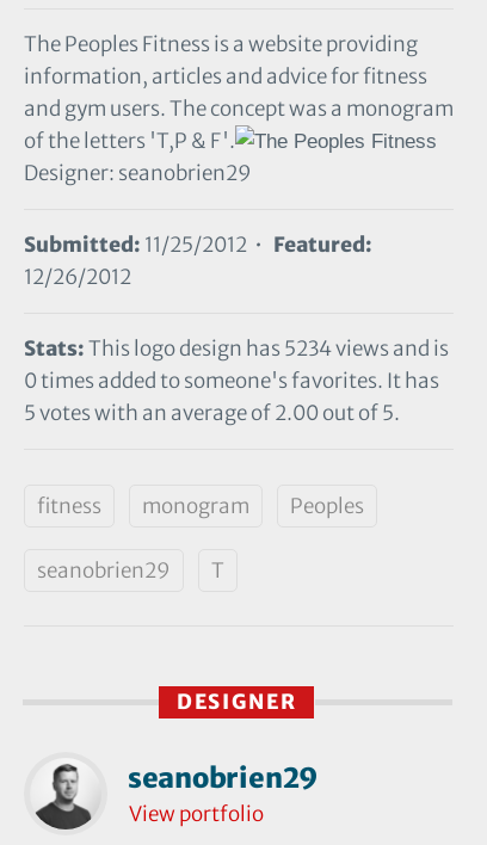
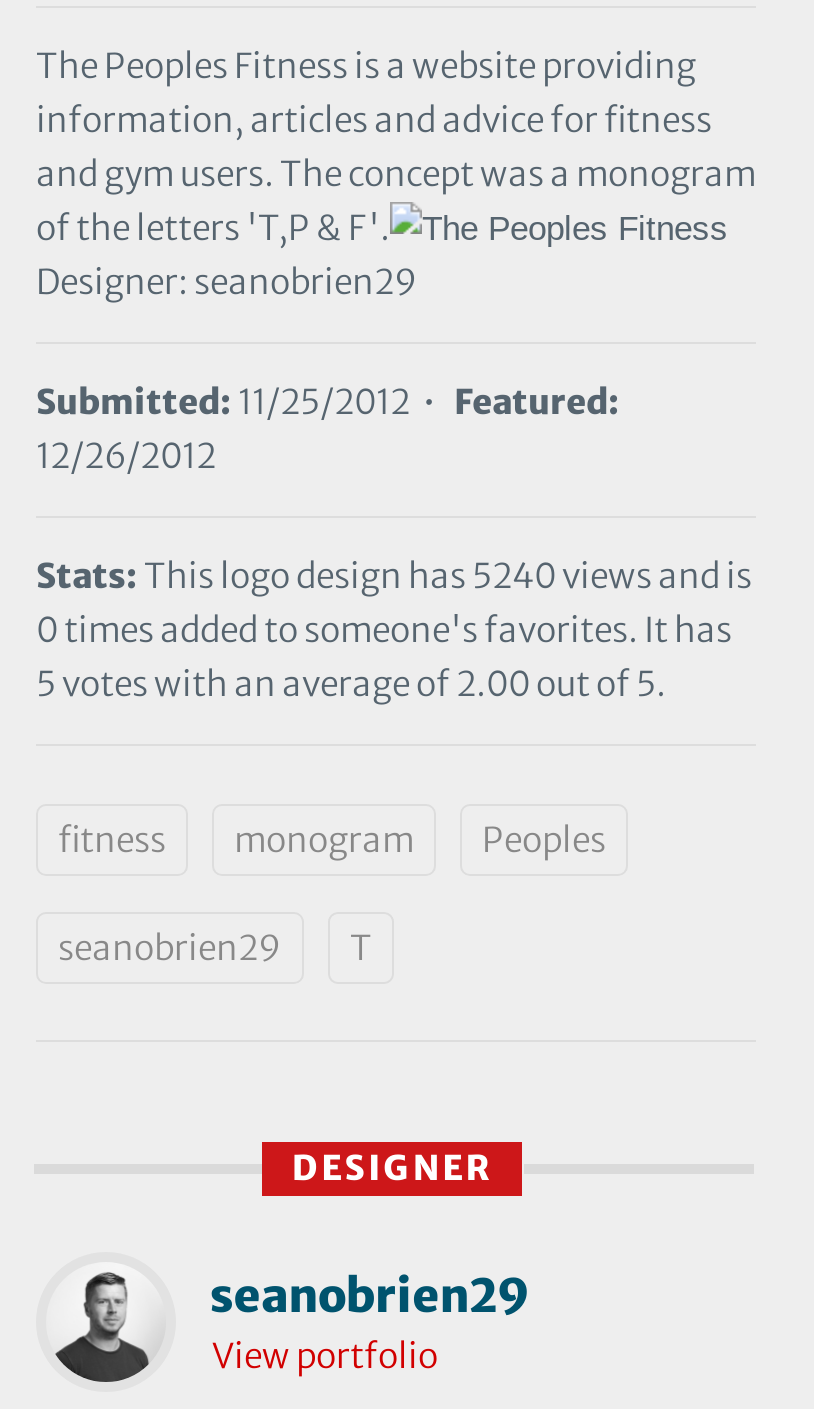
- Stats: This logo design has 5234 views and is
+ Stats: This logo design has 5240 views and is
